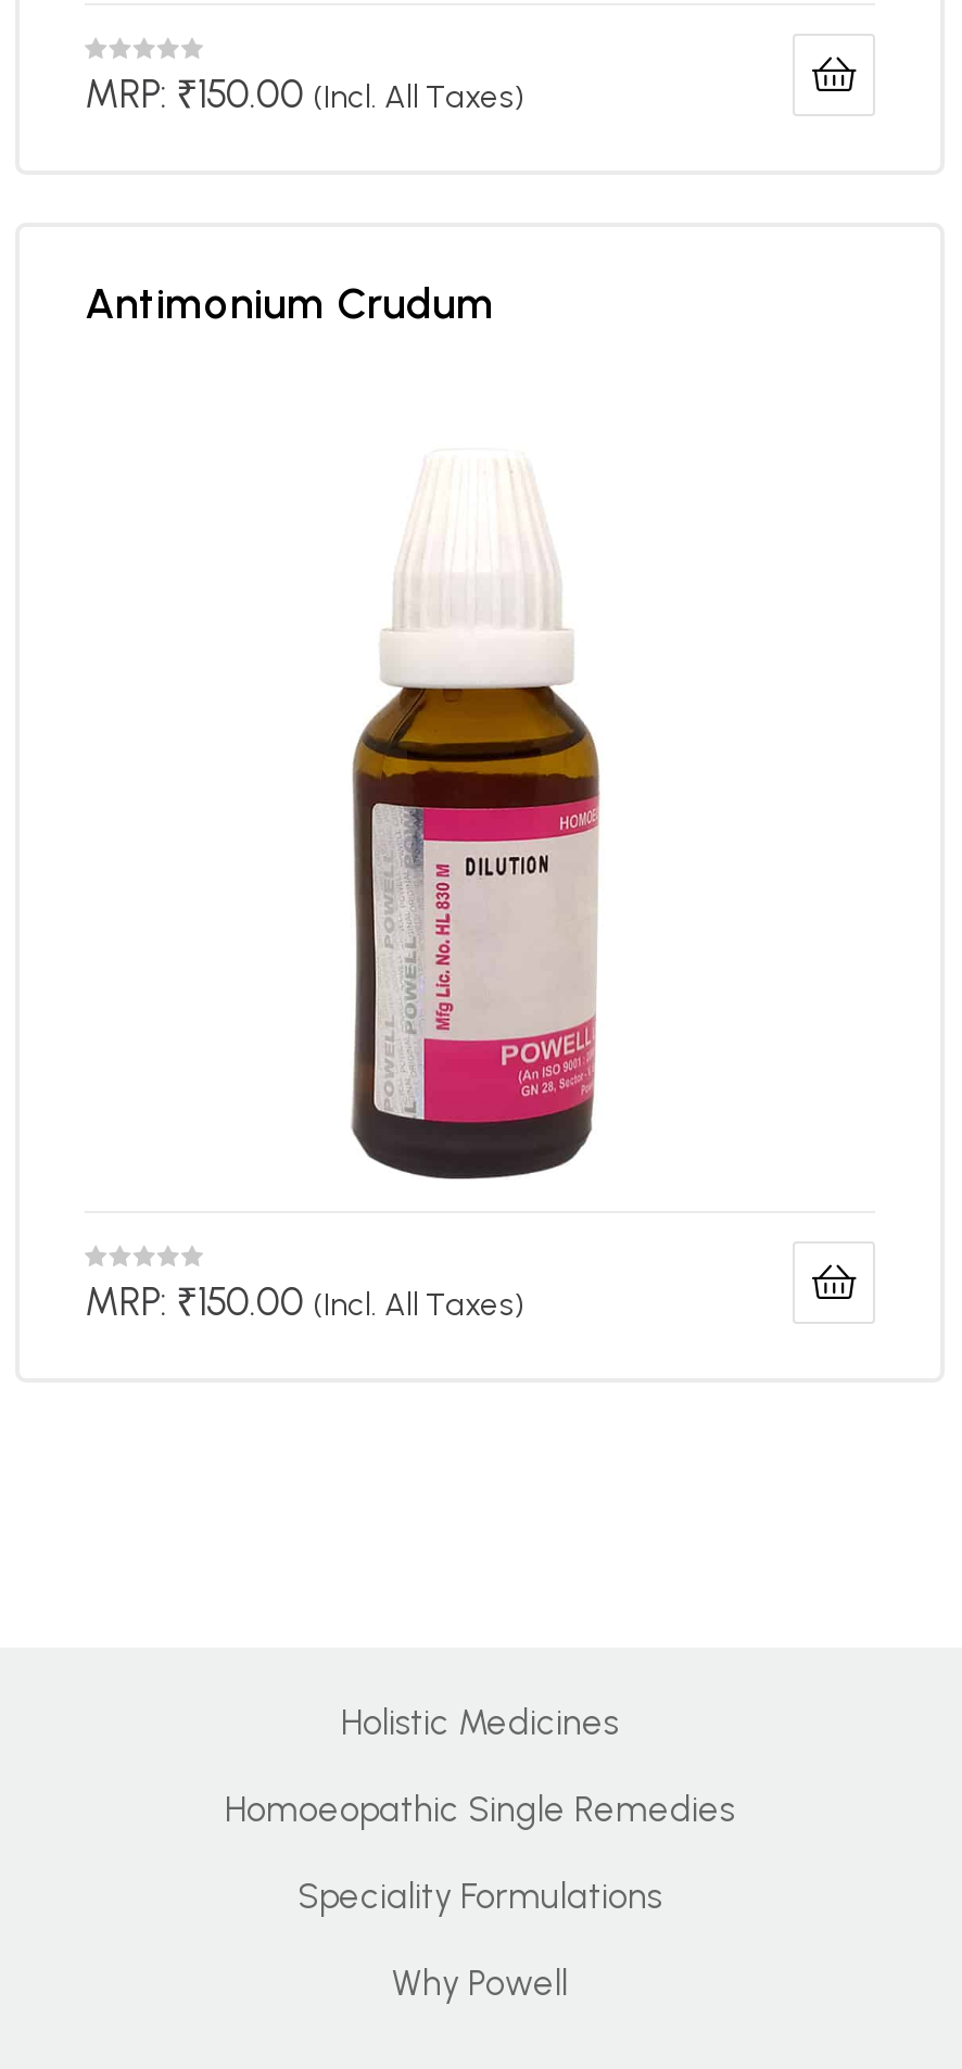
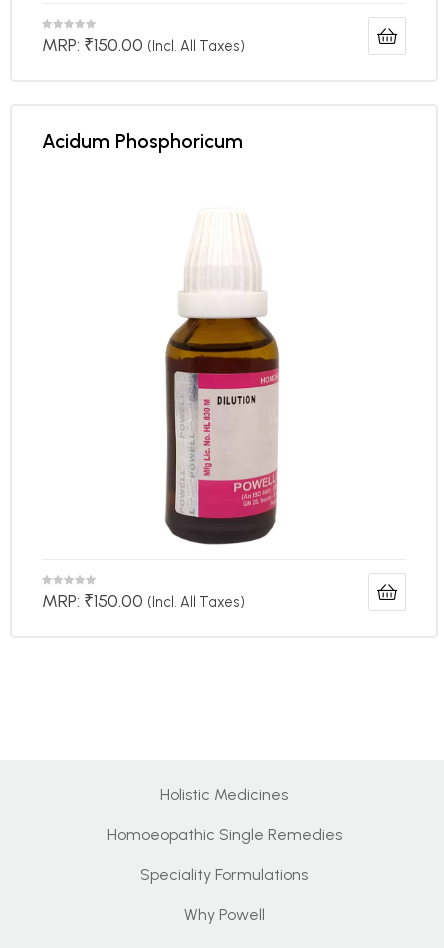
- Antimonium Crudum
+ Acidum Phosphoricum
